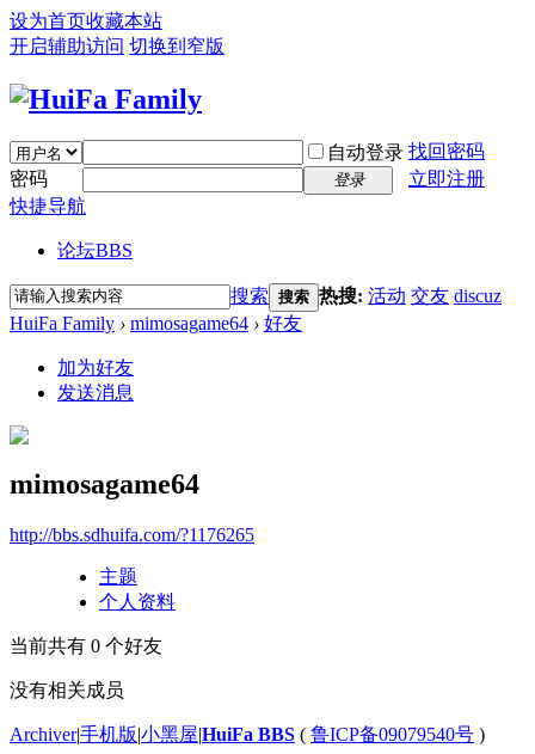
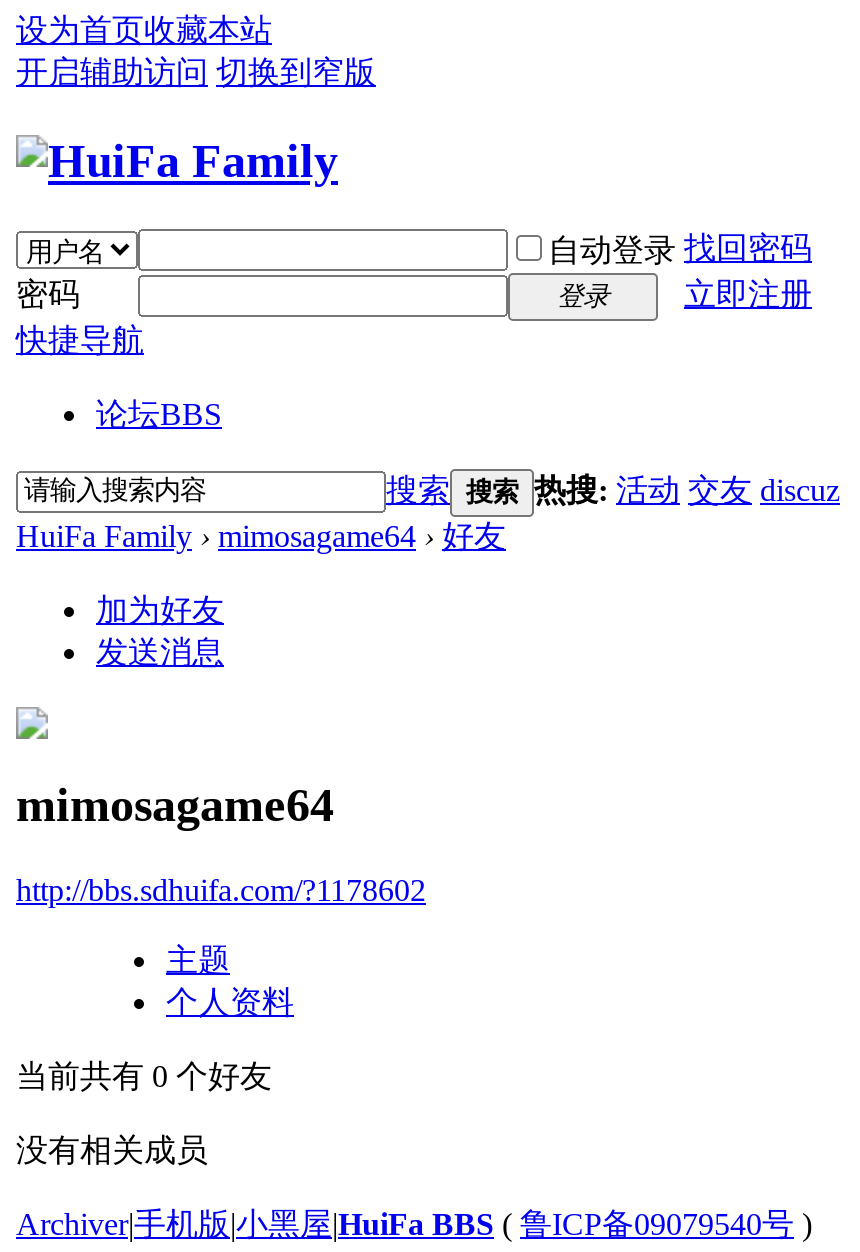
- http://bbs.sdhuifa.com/?1176265
+ http://bbs.sdhuifa.com/?1178602
